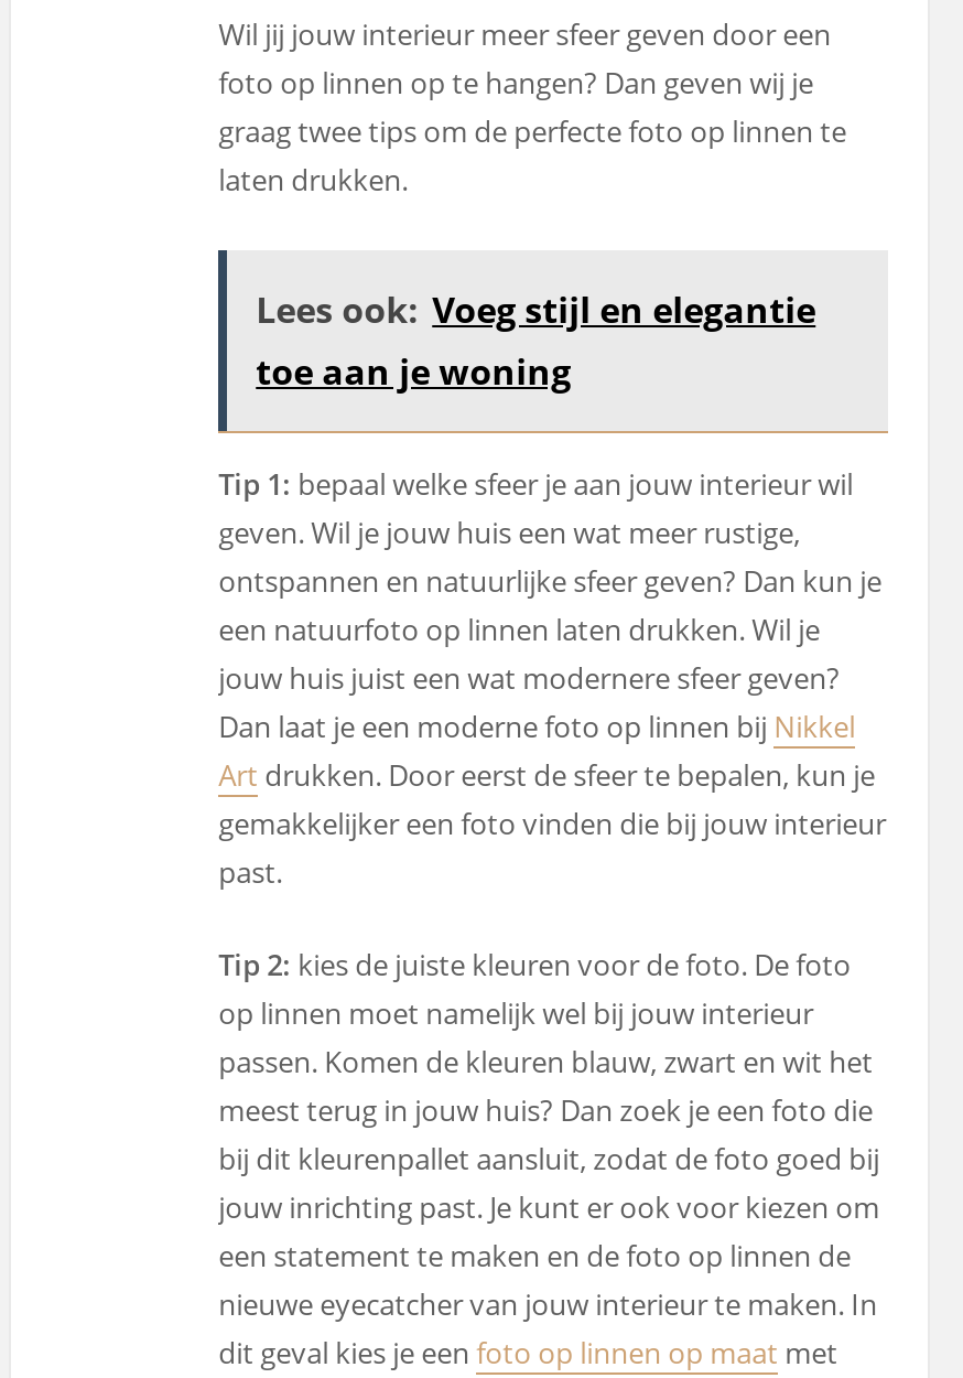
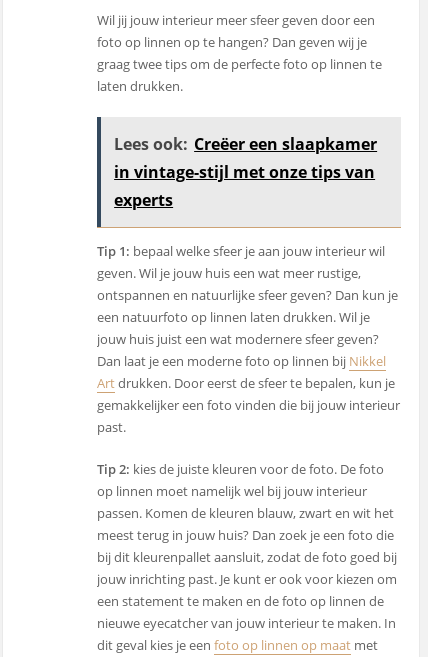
- Lees ook: Voeg stijl en elegantie
- toe aan je woning
+ Lees ook: Creëer een slaapkamer
+ in vintage-stijl met onze tips van
+ experts
